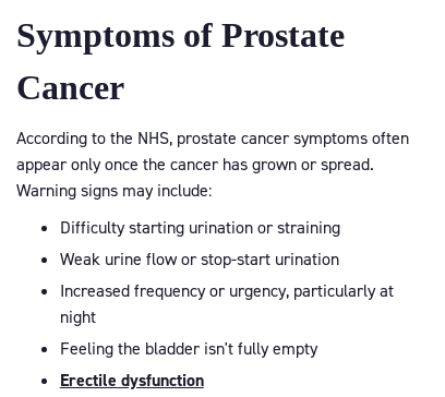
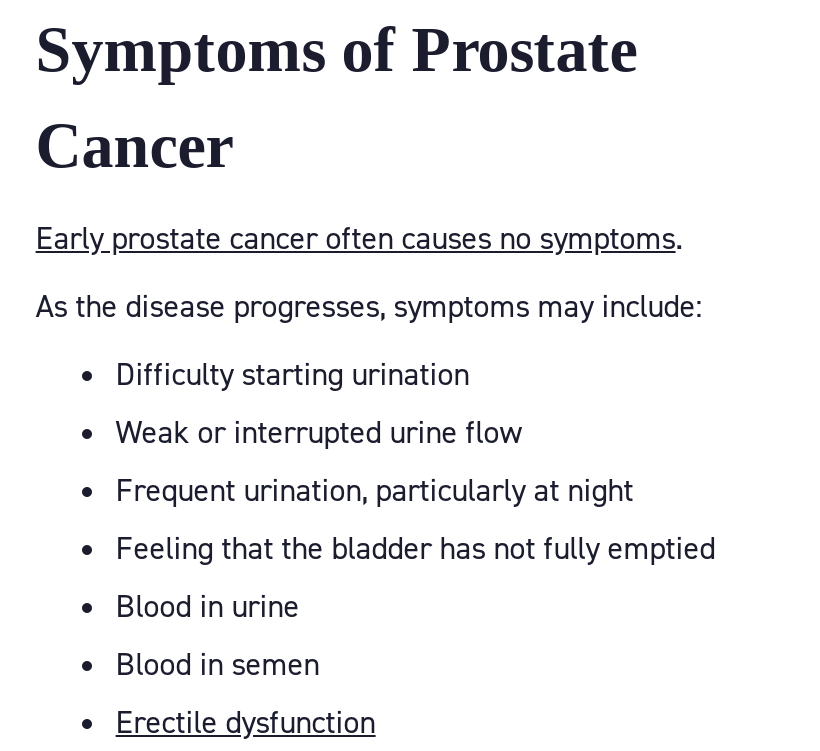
- According to the NHS, prostate cancer symptoms often
- appear only once the cancer has grown or spread.
- Warning signs may include:
- Difficulty starting urination or straining
- Weak urine flow or stop-start urination
- Increased frequency or urgency, particularly at
- night
- Feeling the bladder isn't fully empty
+ Early prostate cancer often causes no symptoms.
+ As the disease progresses, symptoms may include:
+ Difficulty starting urination
+ Weak or interrupted urine flow
+ Frequent urination, particularly at night
+ Feeling that the bladder has not fully emptied
+ Blood in urine
+ Blood in semen
